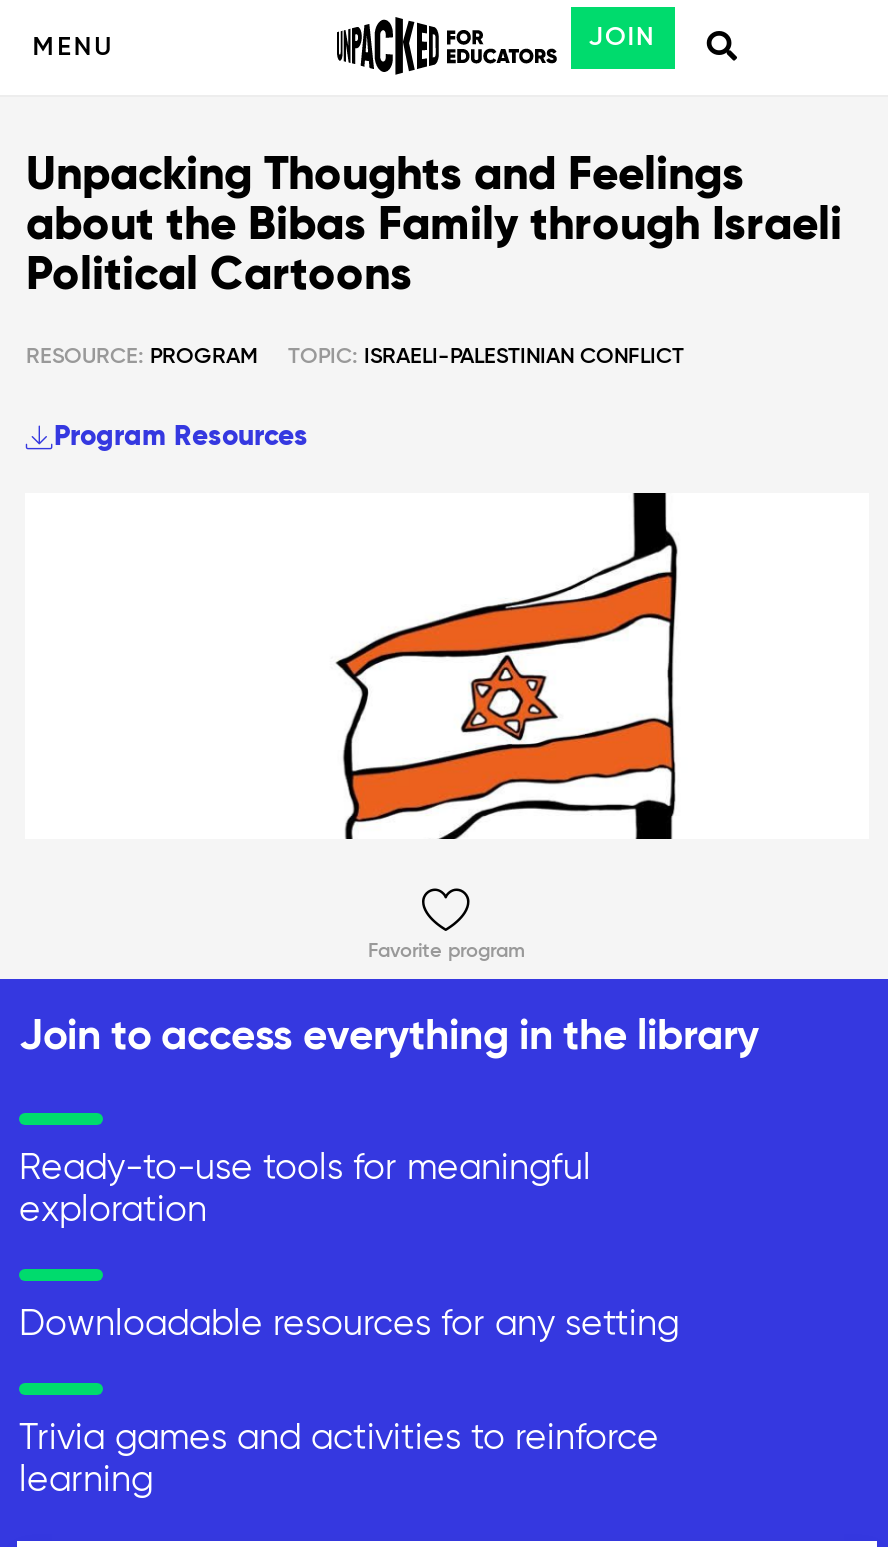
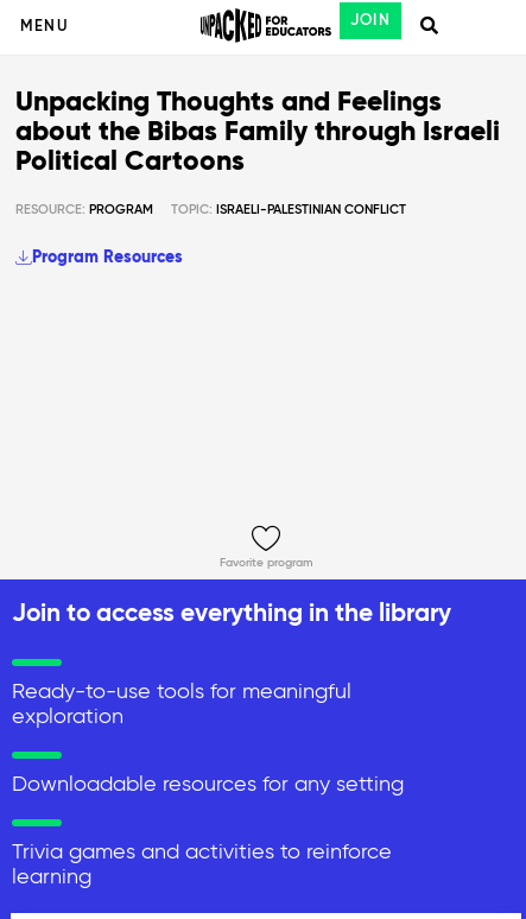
- [image]
